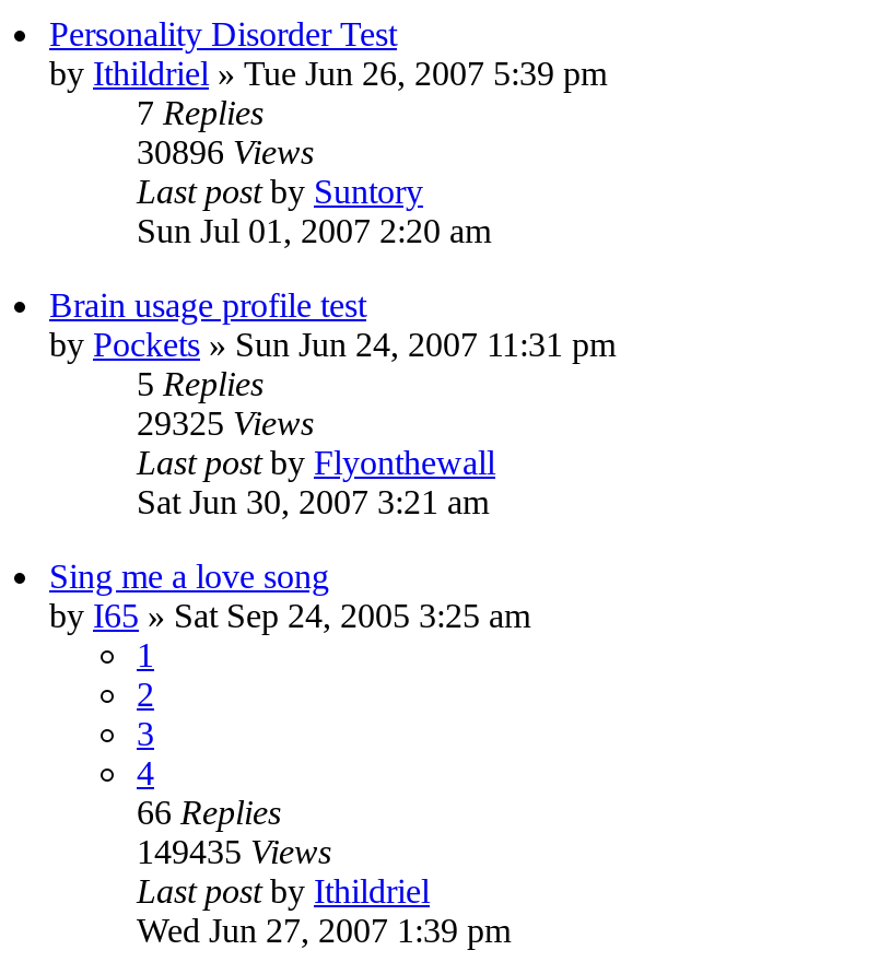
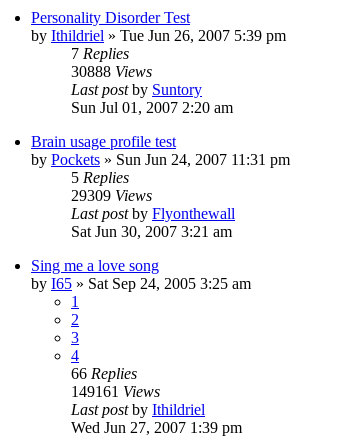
- 30896 Views
+ 30888 Views

- 29325 Views
+ 29309 Views

- 149435 Views
+ 149161 Views
